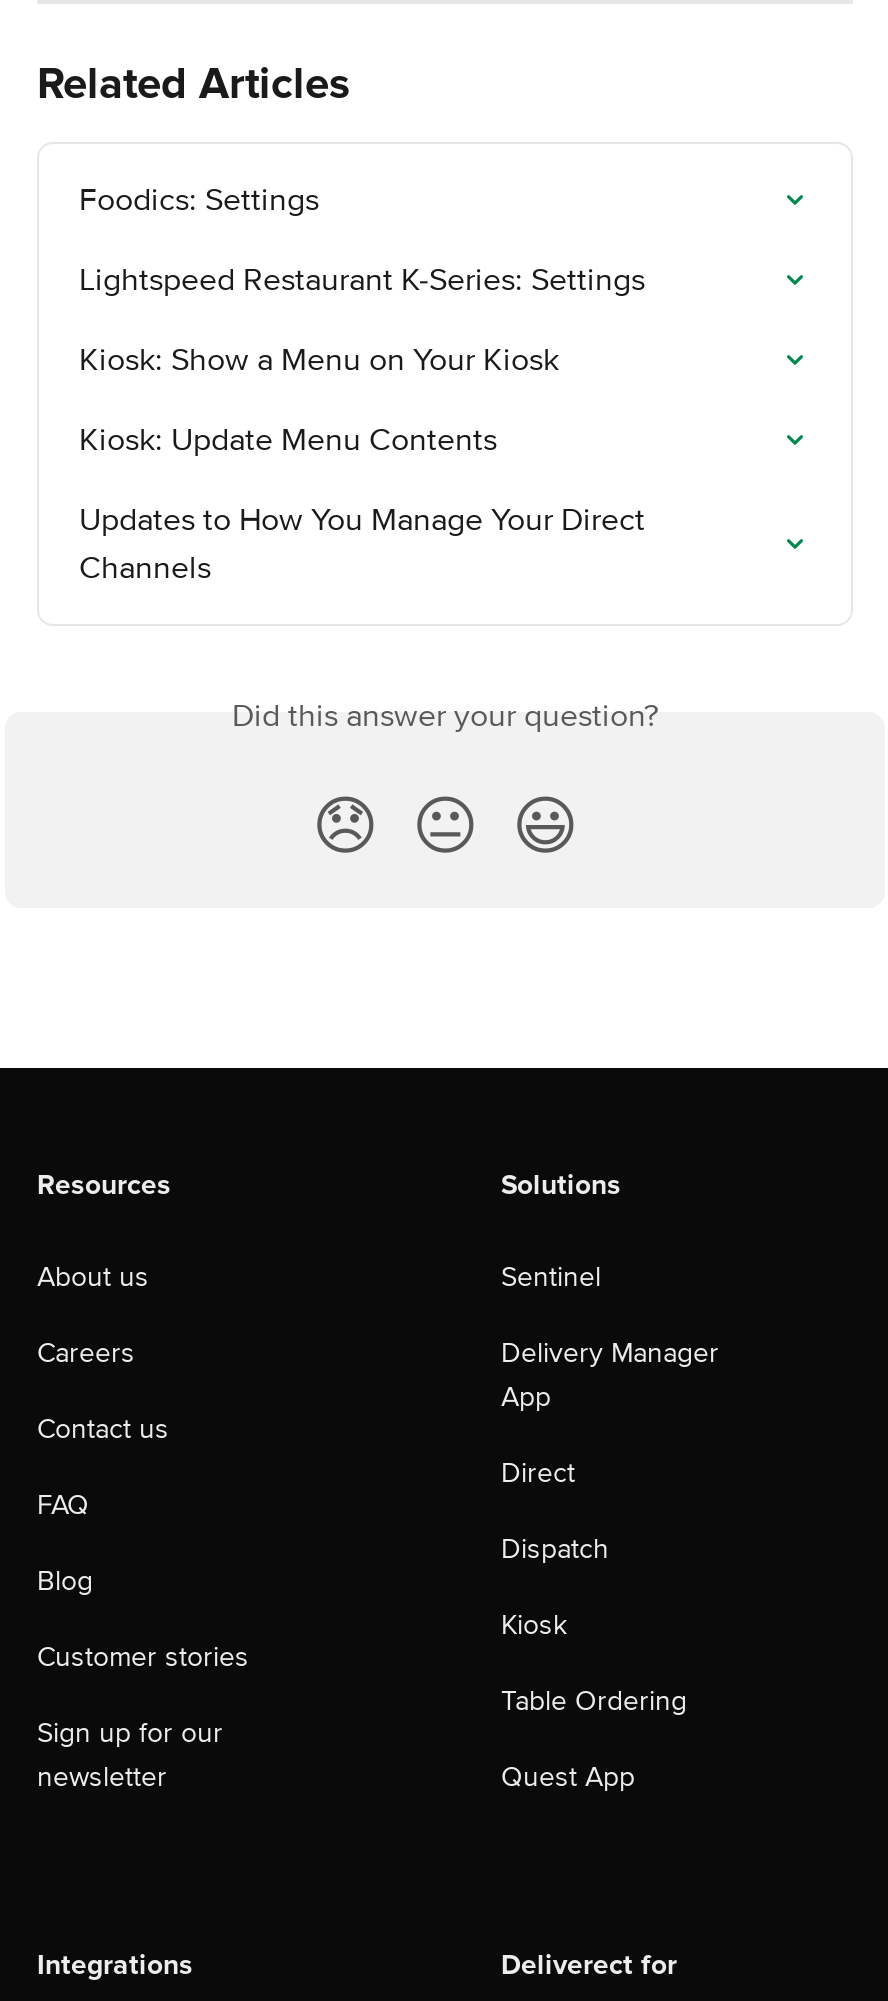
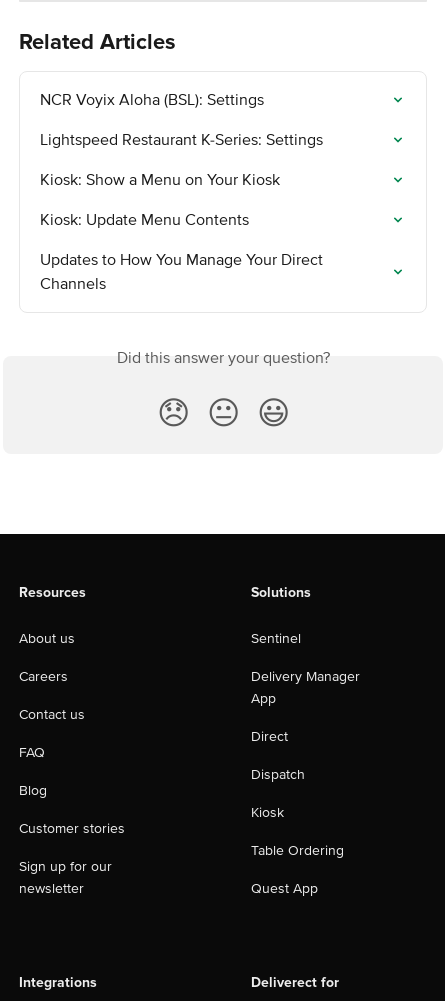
- Foodics: Settings
+ NCR Voyix Aloha (BSL): Settings
